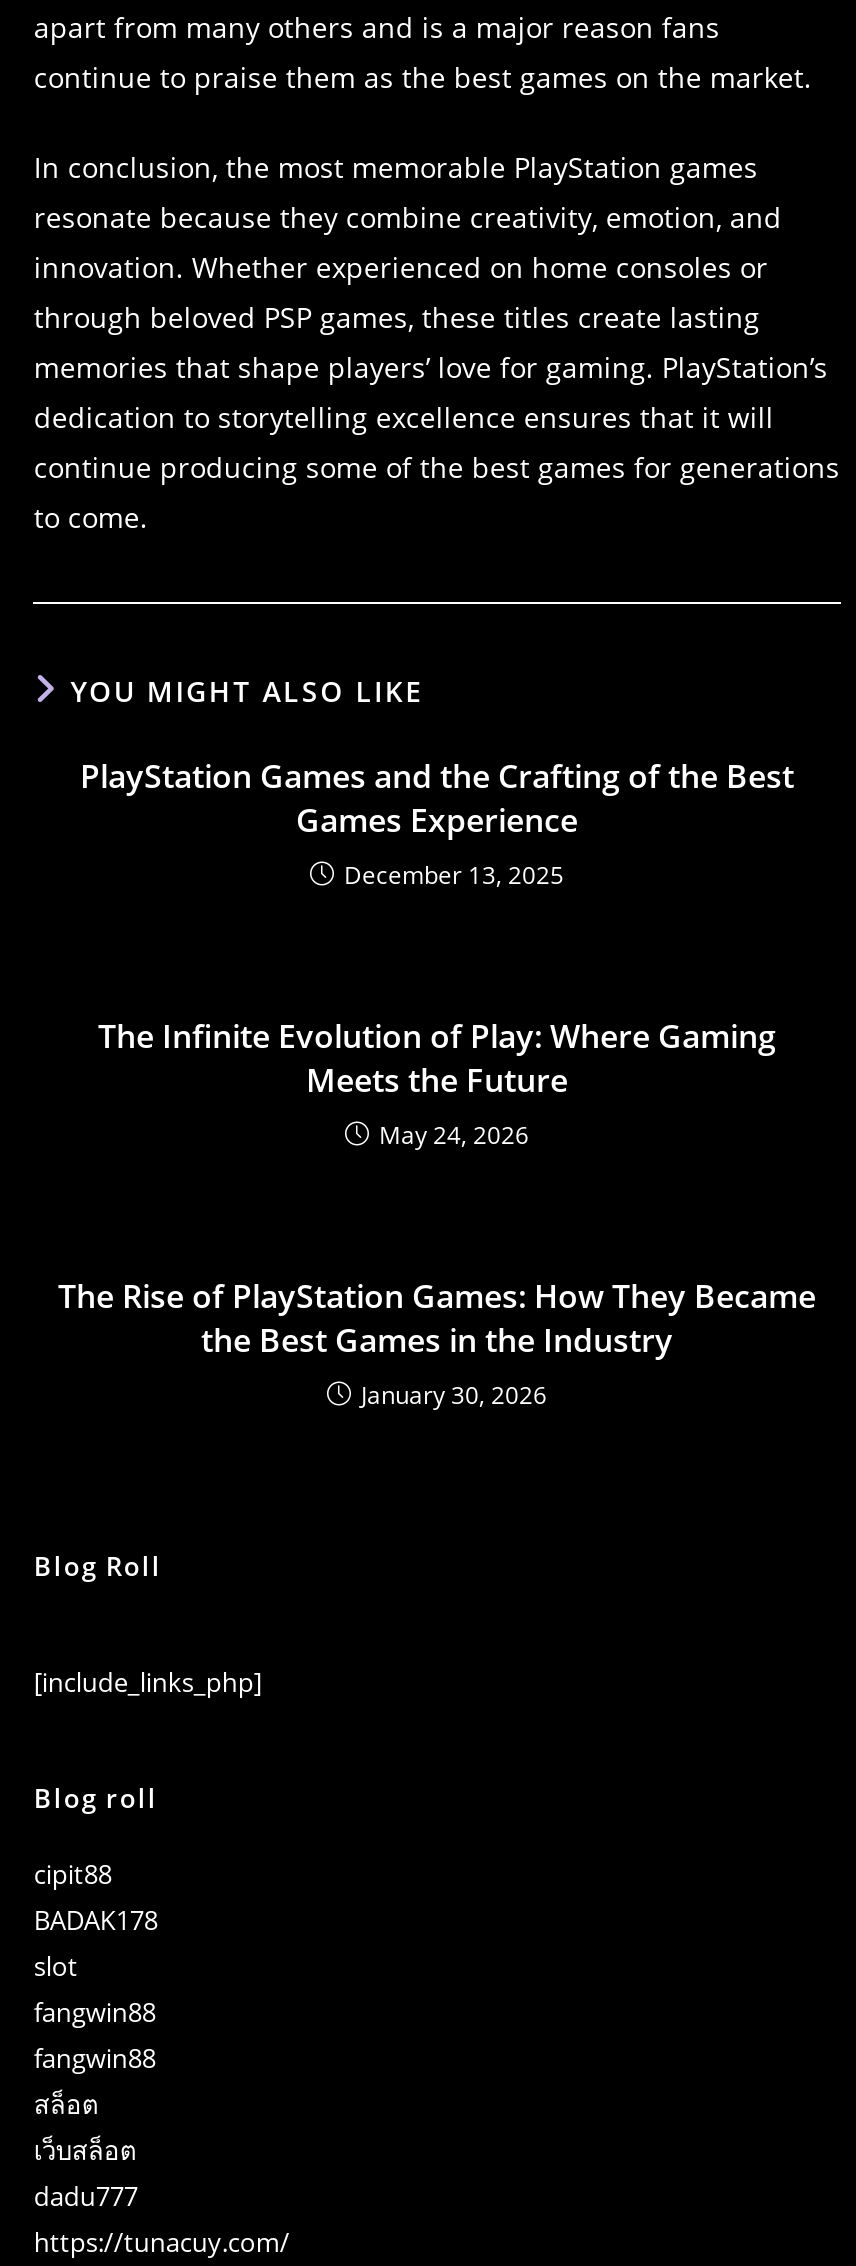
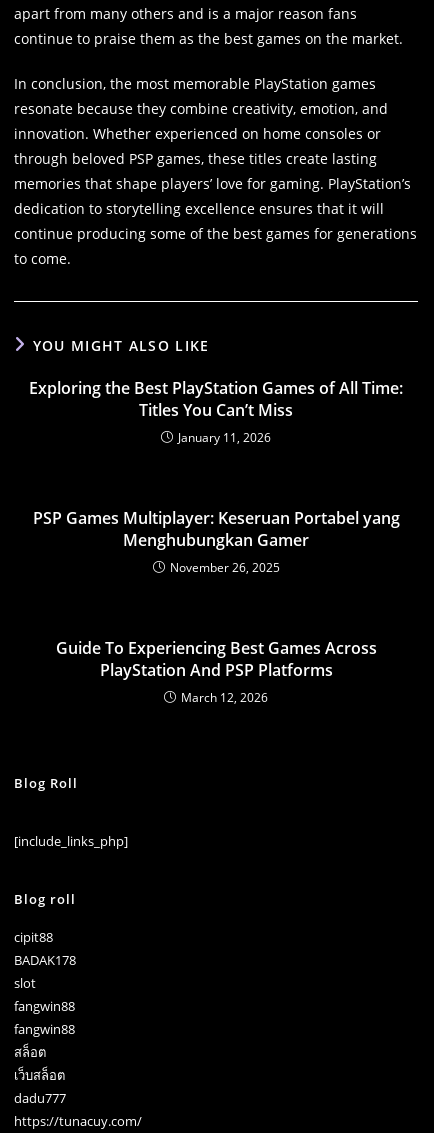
- PlayStation Games and the Crafting of the Best
- Games Experience
- December 13, 2025
+ Exploring the Best PlayStation Games of All Time:
+ Titles You Can’t Miss
+ January 11, 2026

- The Infinite Evolution of Play: Where Gaming
- Meets the Future
- May 24, 2026
+ PSP Games Multiplayer: Keseruan Portabel yang
+ Menghubungkan Gamer
+ November 26, 2025

- The Rise of PlayStation Games: How They Became
- the Best Games in the Industry
- January 30, 2026
+ Guide To Experiencing Best Games Across
+ PlayStation And PSP Platforms
+ March 12, 2026
